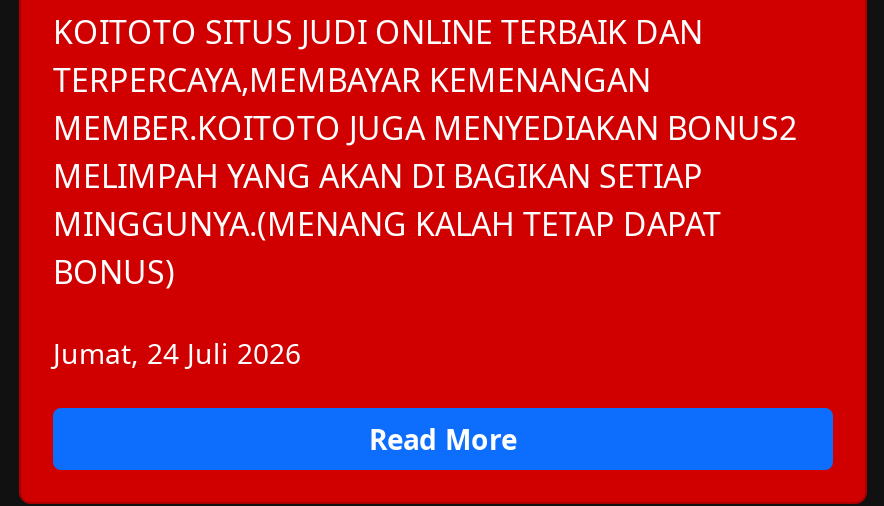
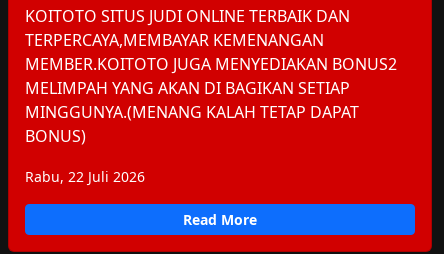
- Jumat, 24 Juli 2026
+ Rabu, 22 Juli 2026
